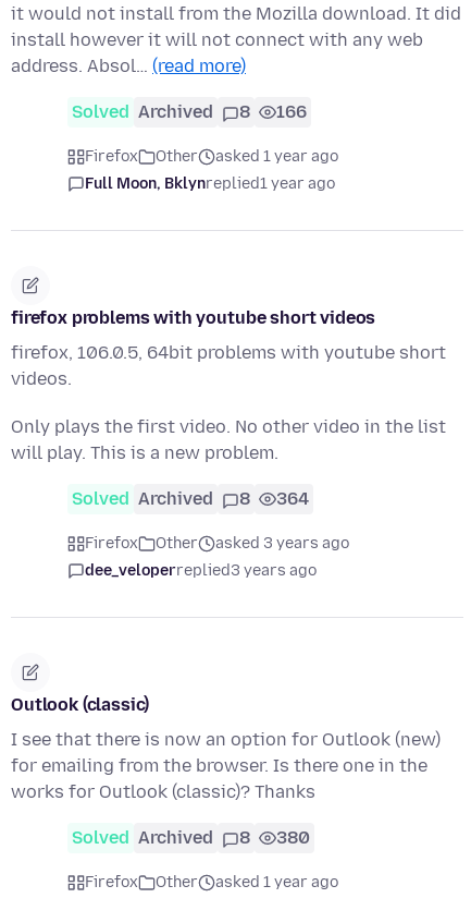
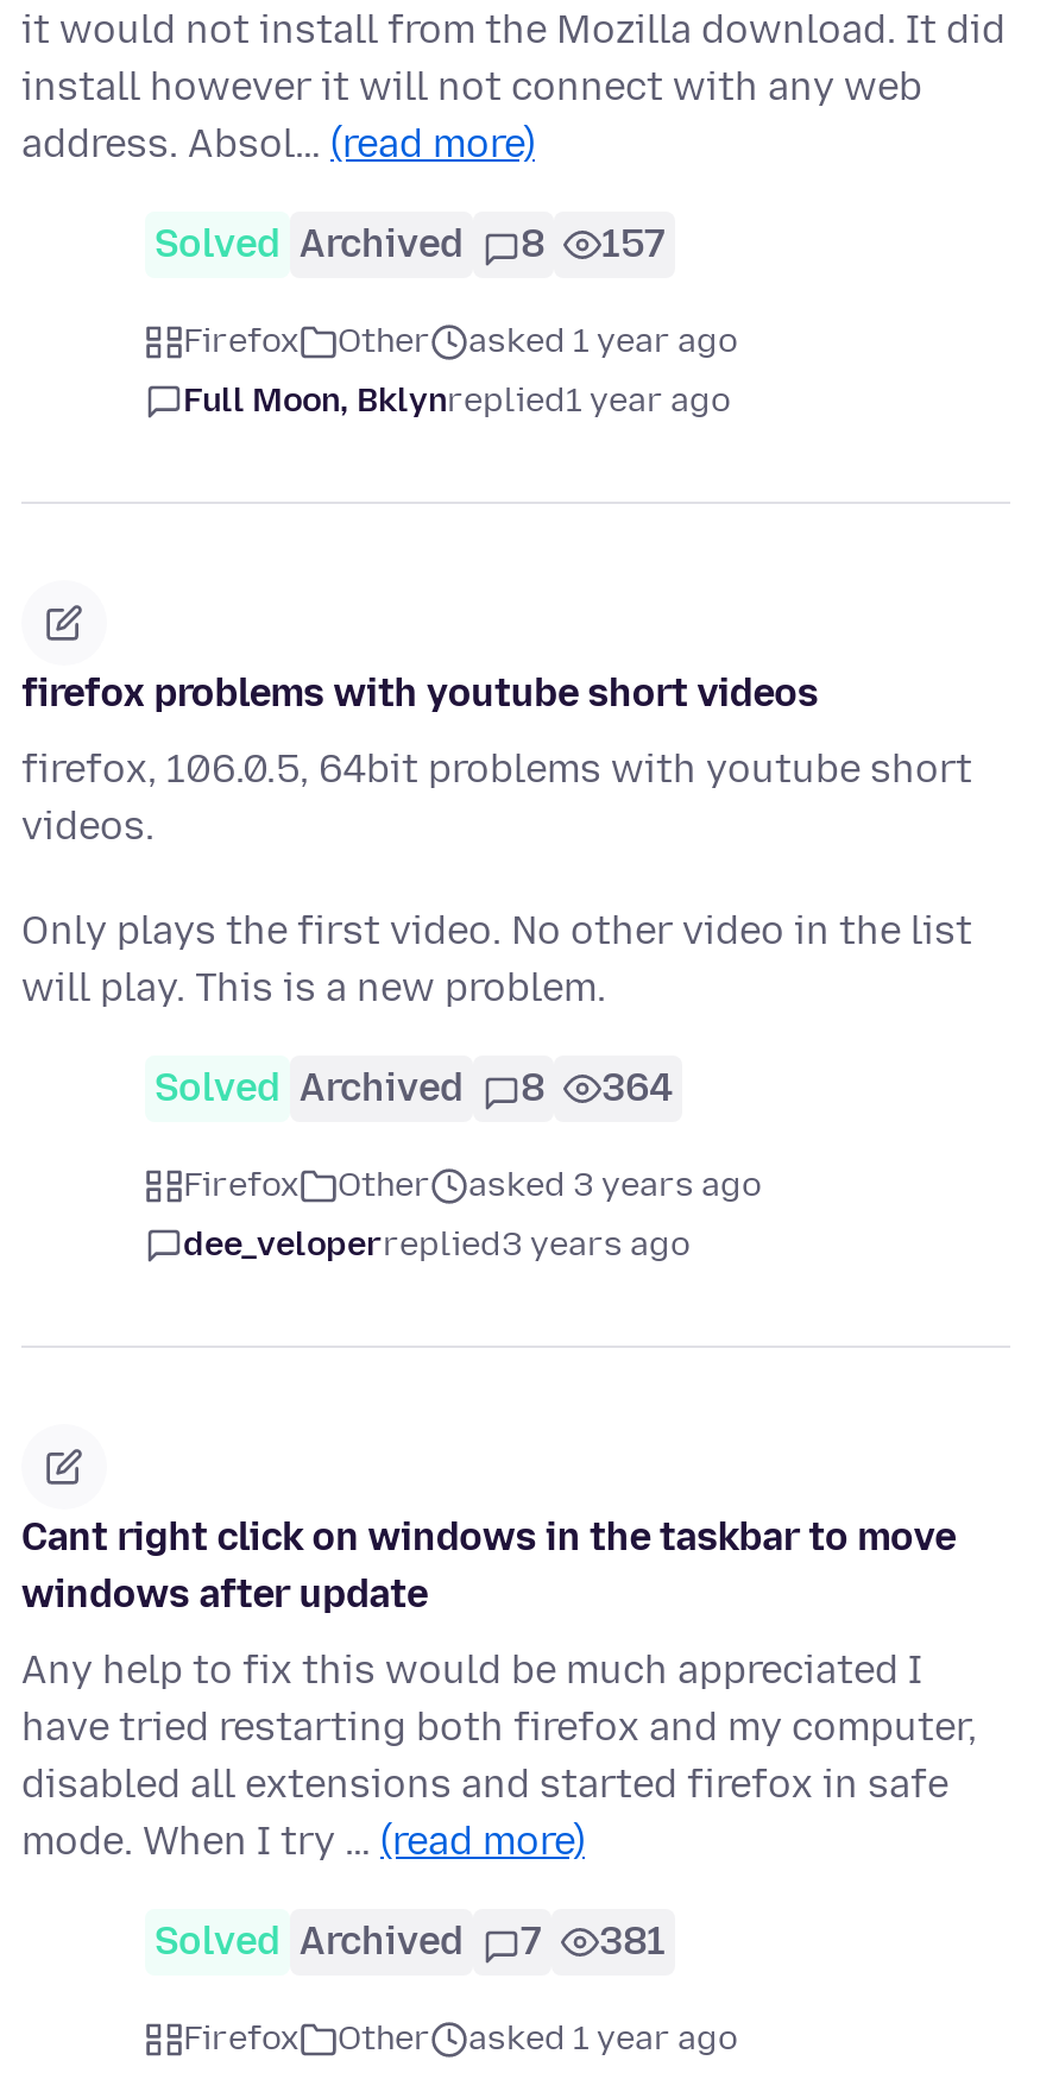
- Solved Archived 8 166
+ Solved Archived 8 157

- Outlook (classic)
+ Cant right click on windows in the taskbar to move
+ windows after update

- I see that there is now an option for Outlook (new)
- for emailing from the browser. Is there one in the
- works for Outlook (classic)? Thanks
+ Any help to fix this would be much appreciated I
+ have tried restarting both firefox and my computer,
+ disabled all extensions and started firefox in safe
+ mode. When I try … (read more)

- 8
+ 7

- 380
+ 381
